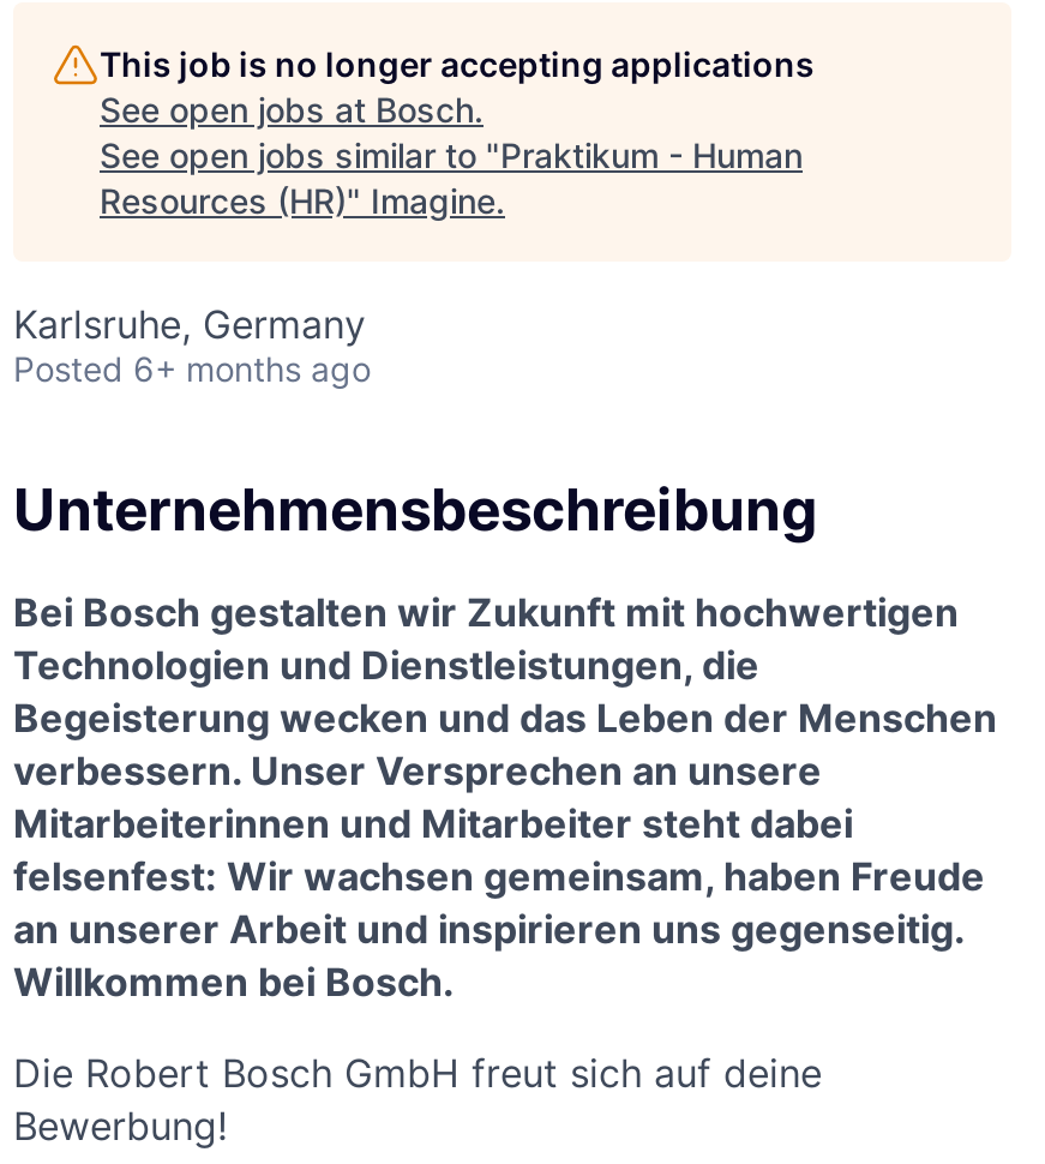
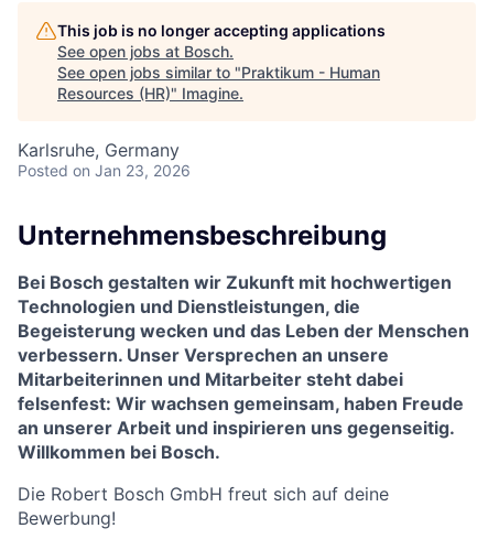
- Posted 6+ months ago
+ Posted on Jan 23, 2026
